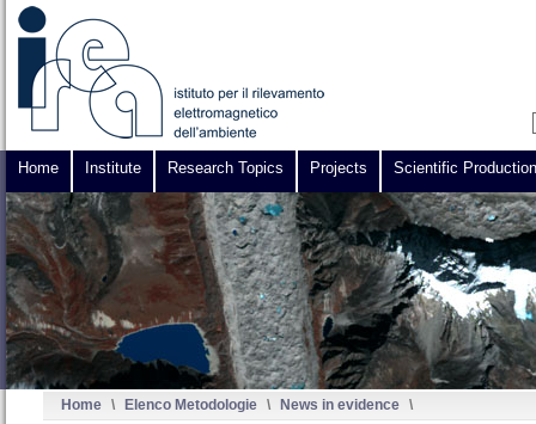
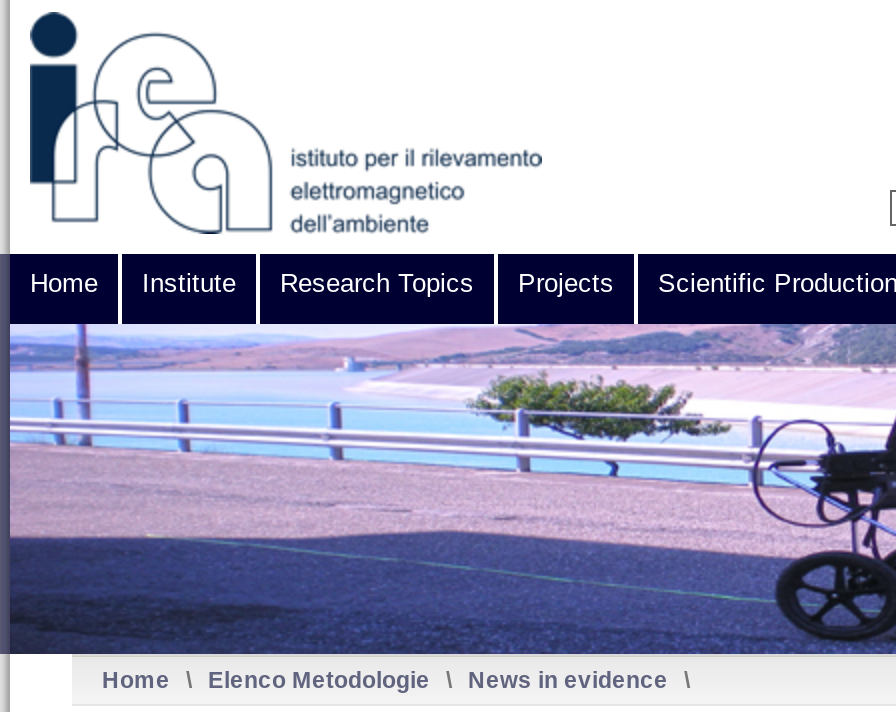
- [image]
+ [image]
